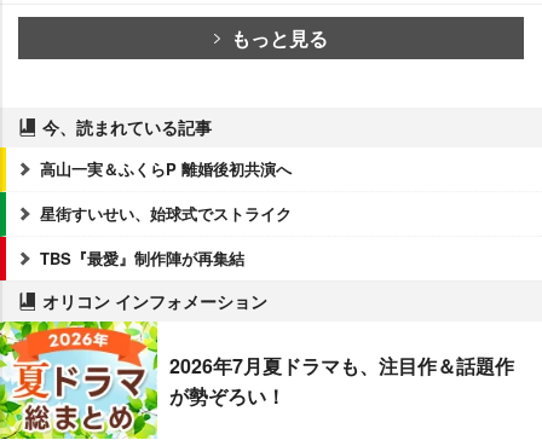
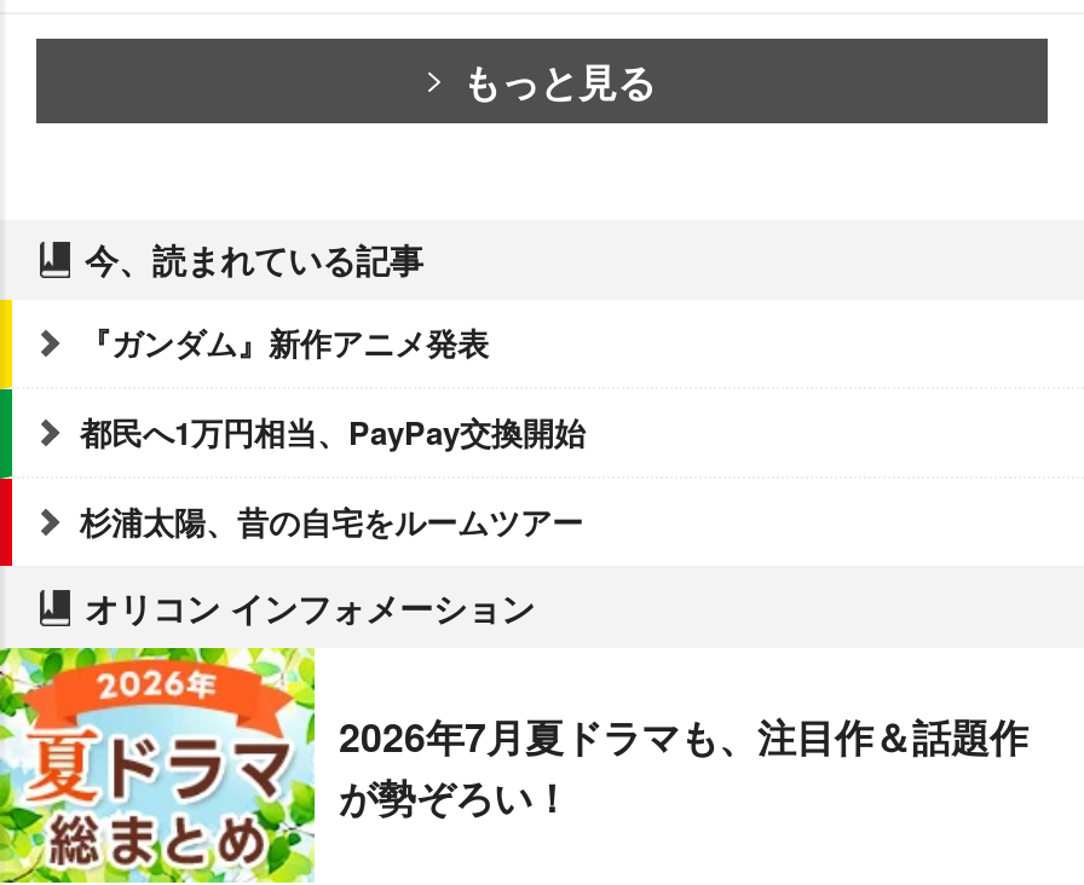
- 高山一実＆ふくらP 離婚後初共演へ
+ 『ガンダム』新作アニメ発表

- 星街すいせい、始球式でストライク
+ 都民へ1万円相当、PayPay交換開始

- TBS『最愛』制作陣が再集結
+ 杉浦太陽、昔の自宅をルームツアー
